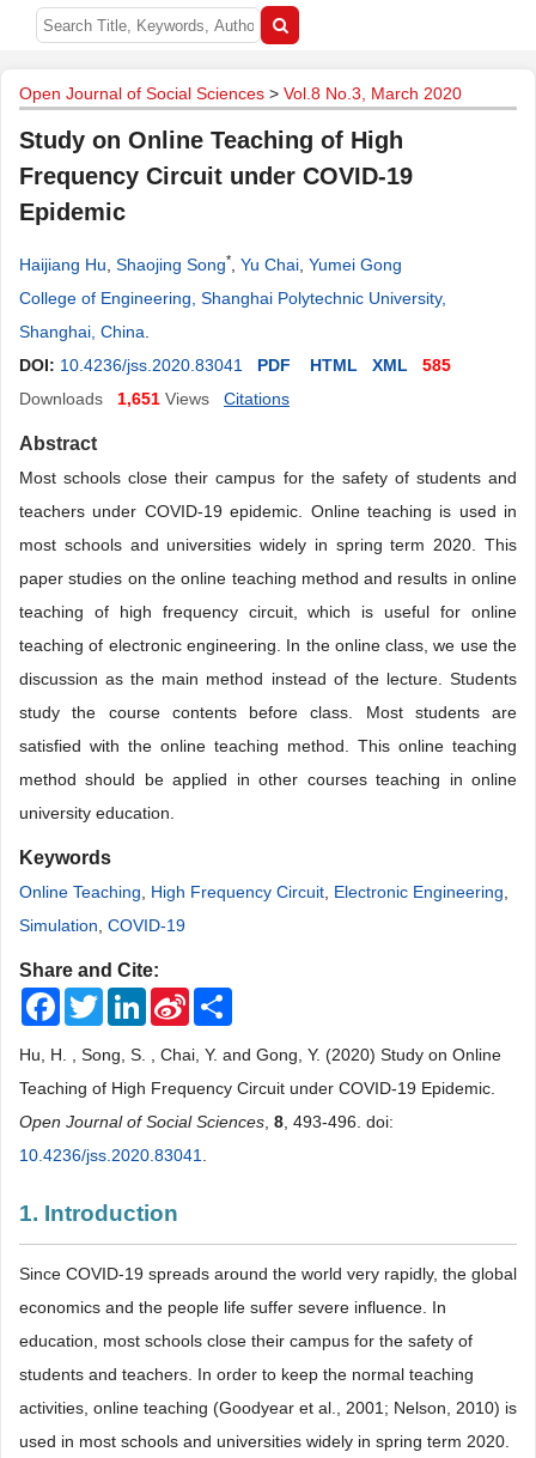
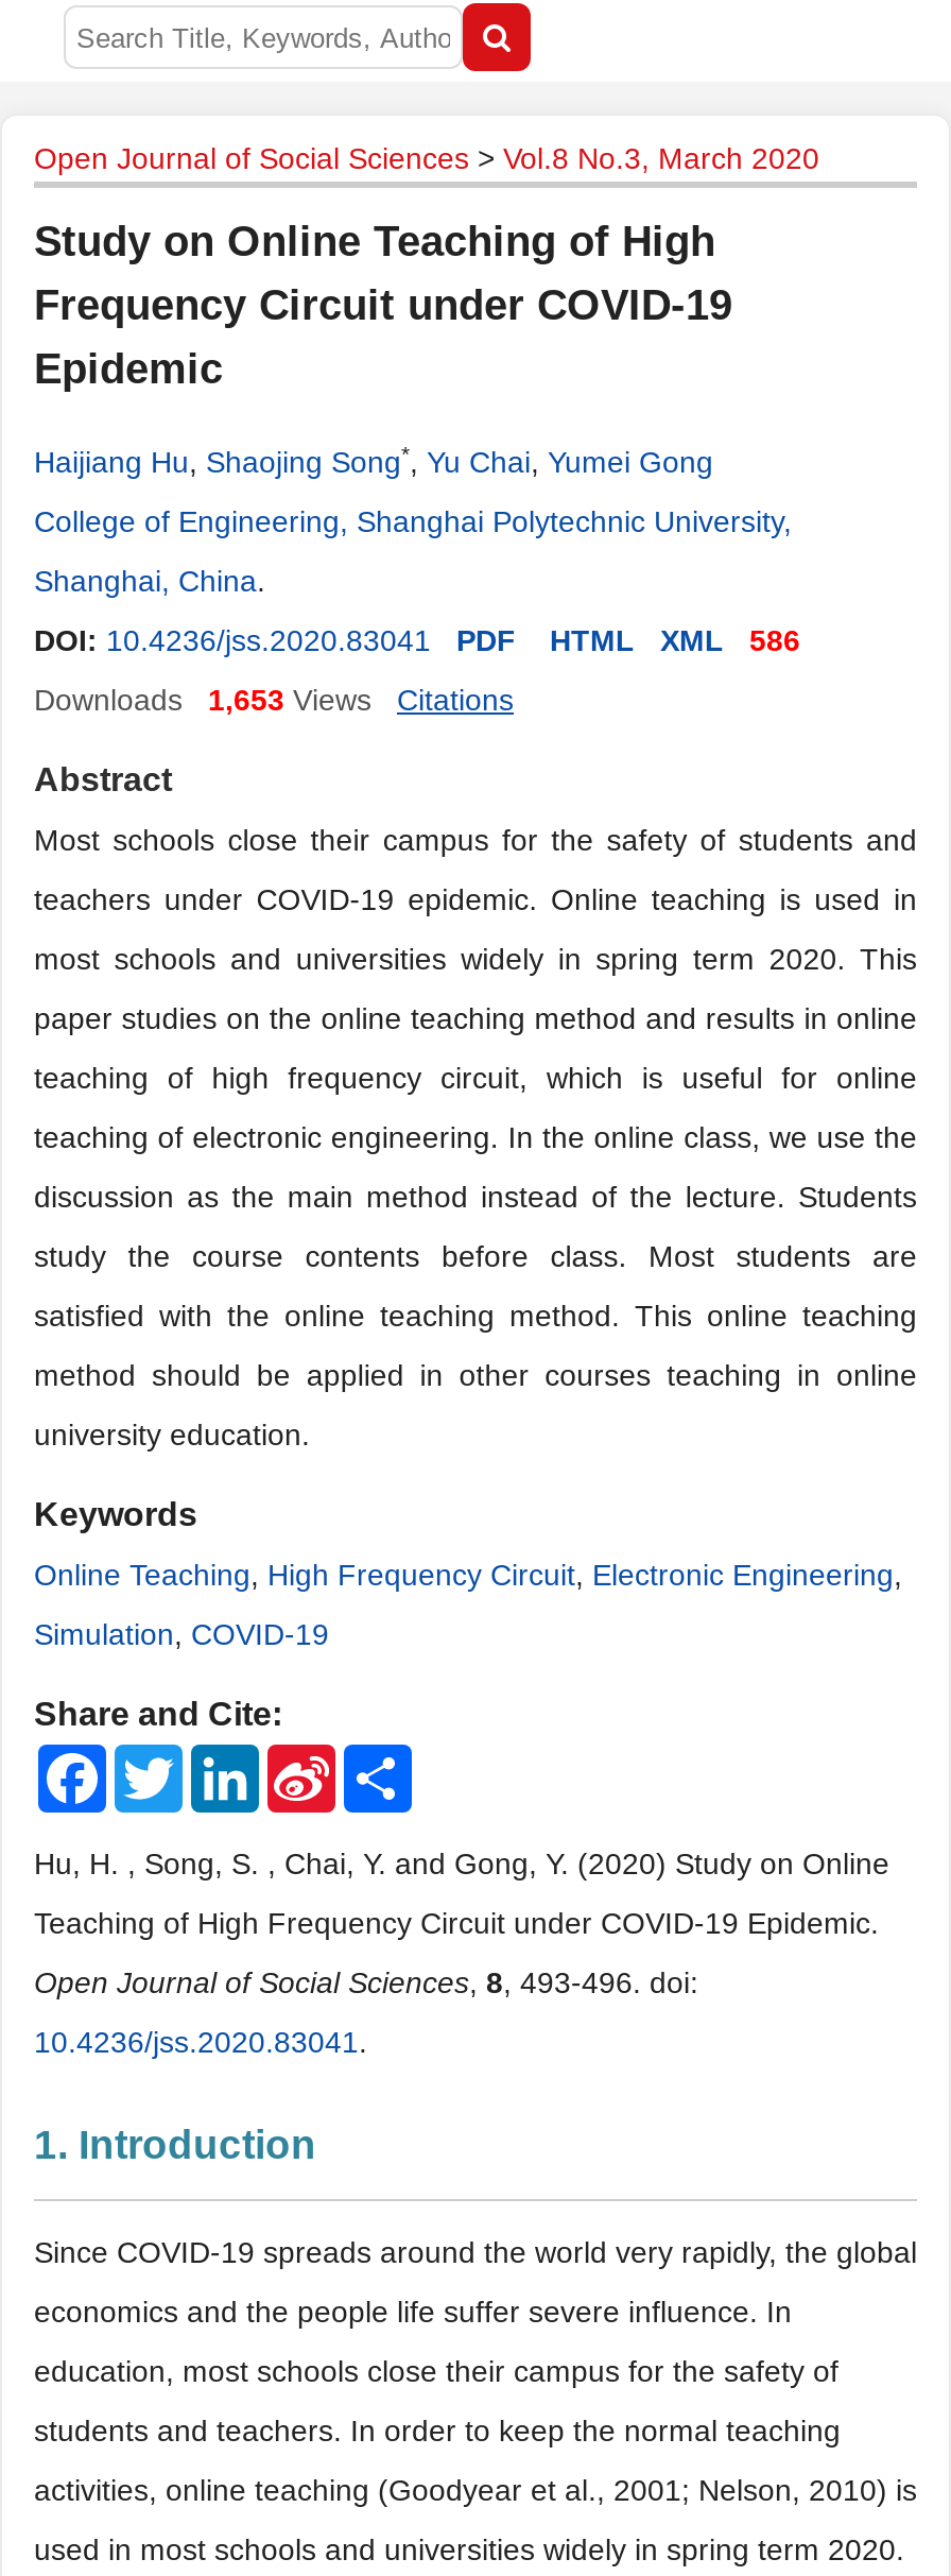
- DOI: 10.4236/jss.2020.83041 PDF HTML XML 585
+ DOI: 10.4236/jss.2020.83041 PDF HTML XML 586

- Downloads 1,651 Views
+ Downloads 1,653 Views
